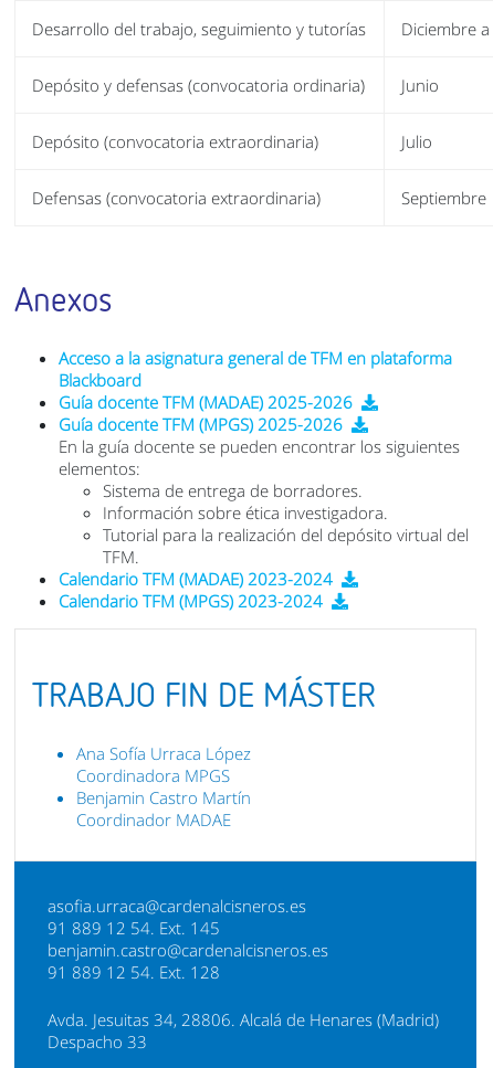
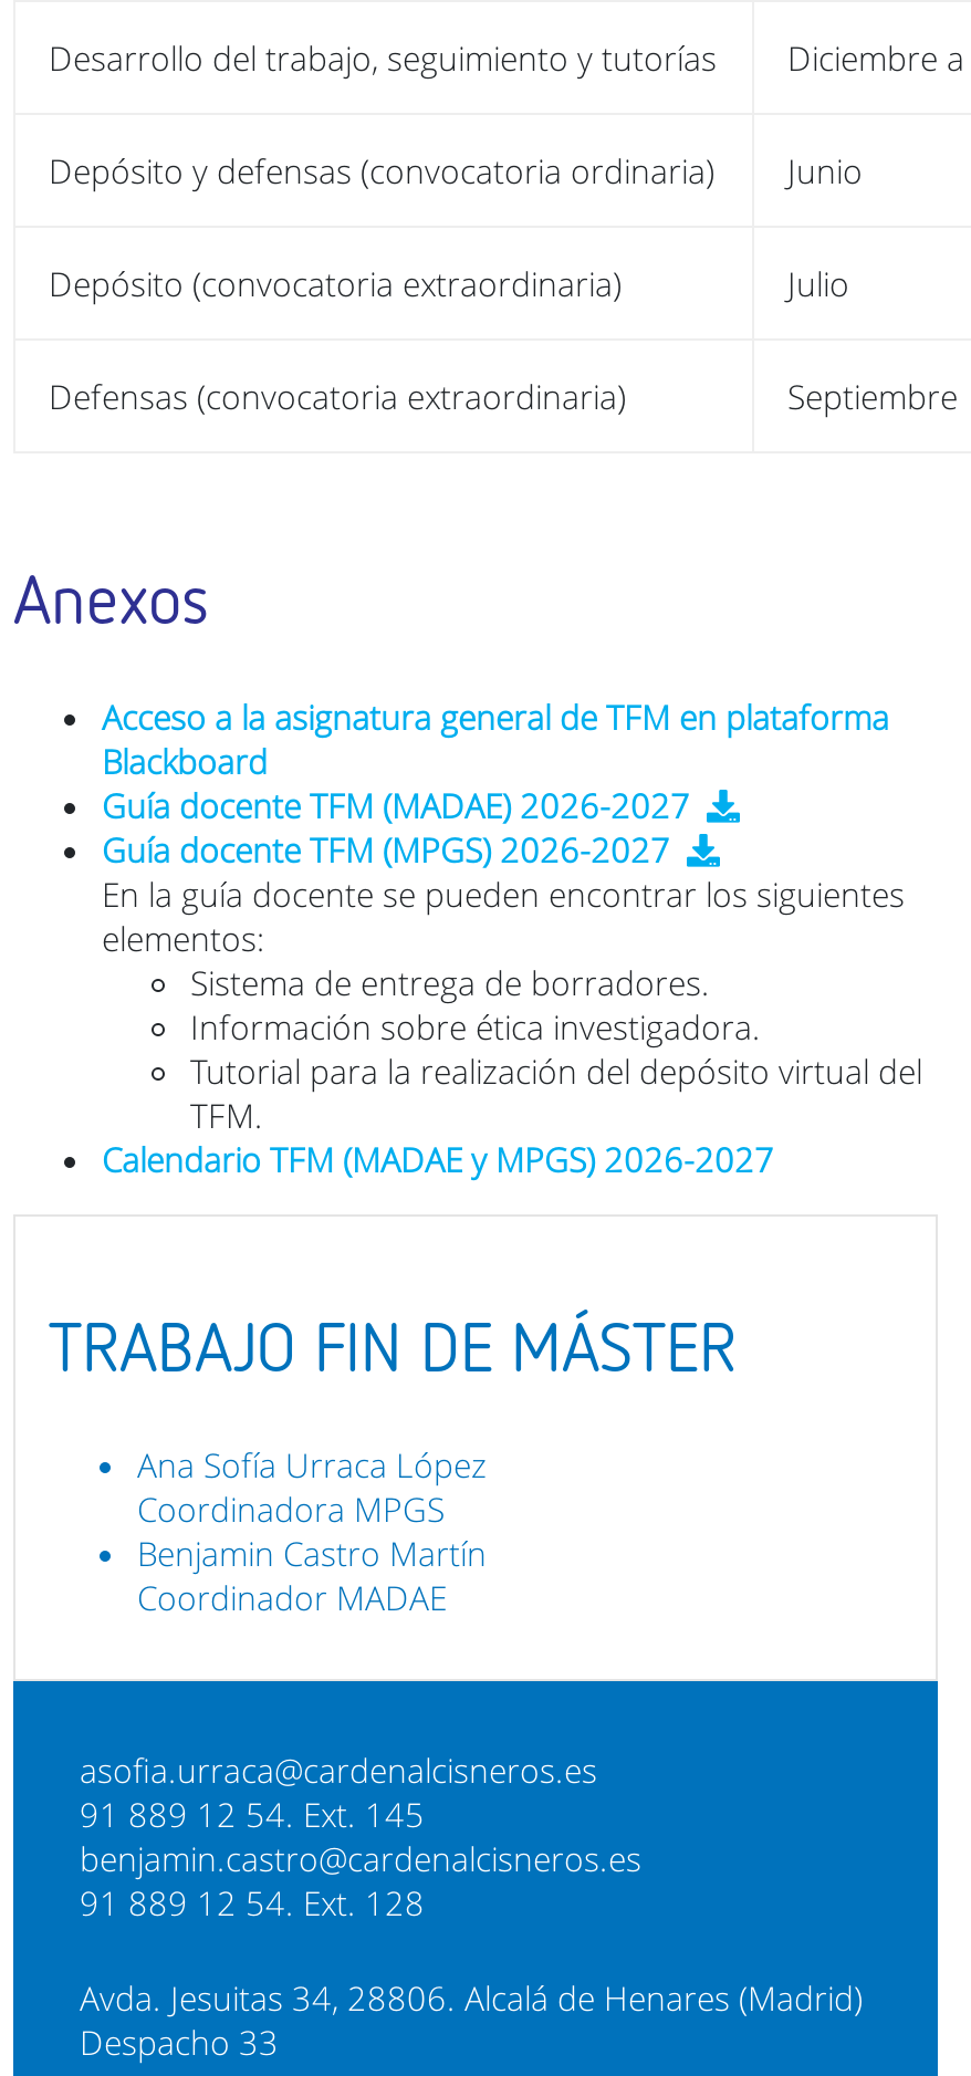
- Guía docente TFM (MADAE) 2025-2026
+ Guía docente TFM (MADAE) 2026-2027

- Guía docente TFM (MPGS) 2025-2026
+ Guía docente TFM (MPGS) 2026-2027

- Calendario TFM (MADAE) 2023-2024
- Calendario TFM (MPGS) 2023-2024
+ Calendario TFM (MADAE y MPGS) 2026-2027
